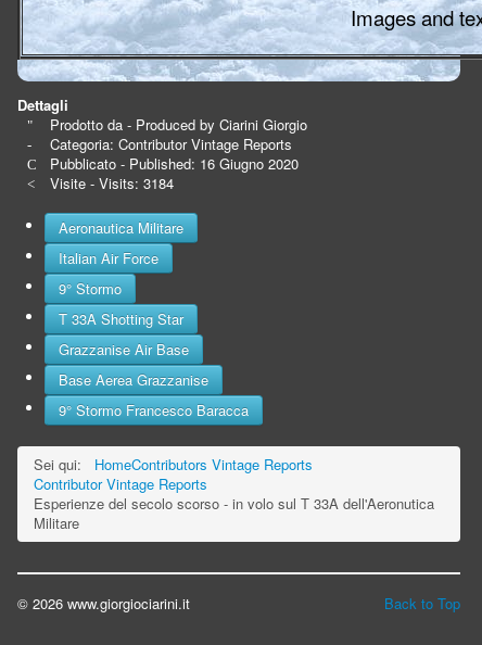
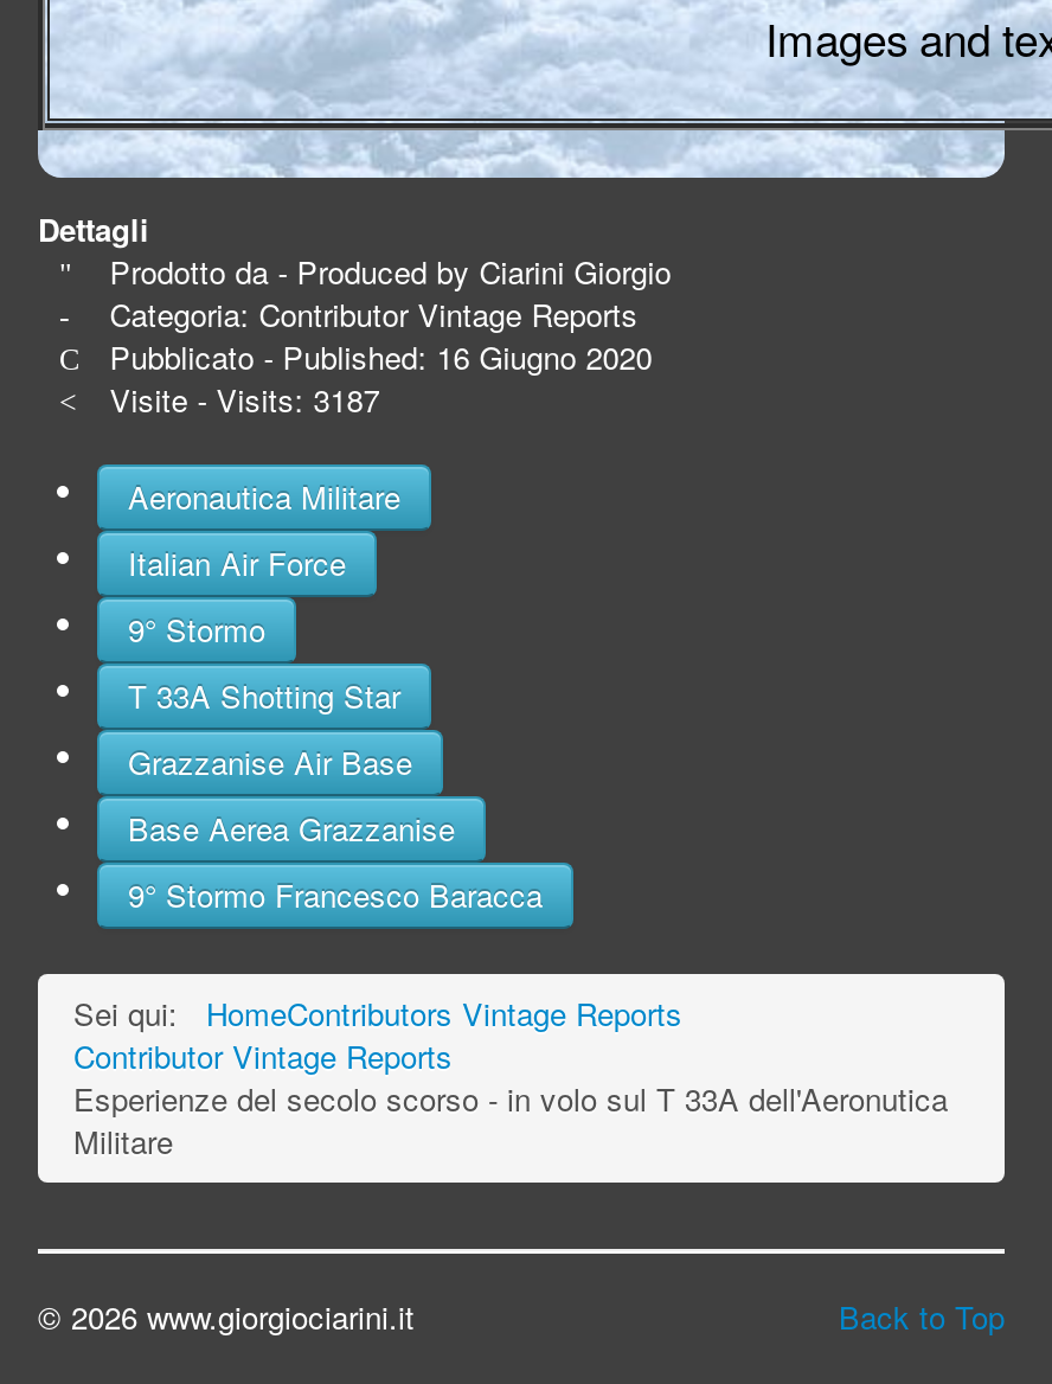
- Visite - Visits: 3184
+ Visite - Visits: 3187
